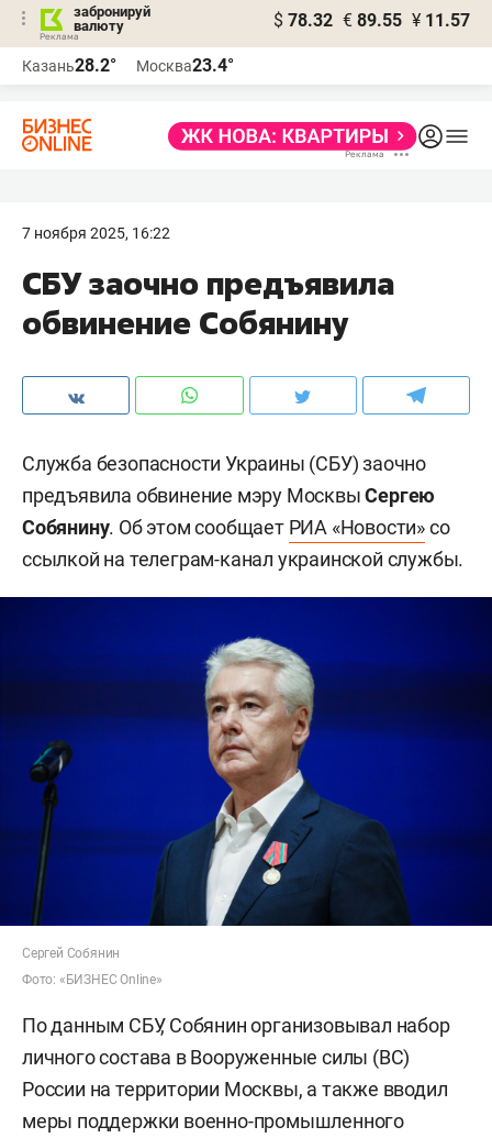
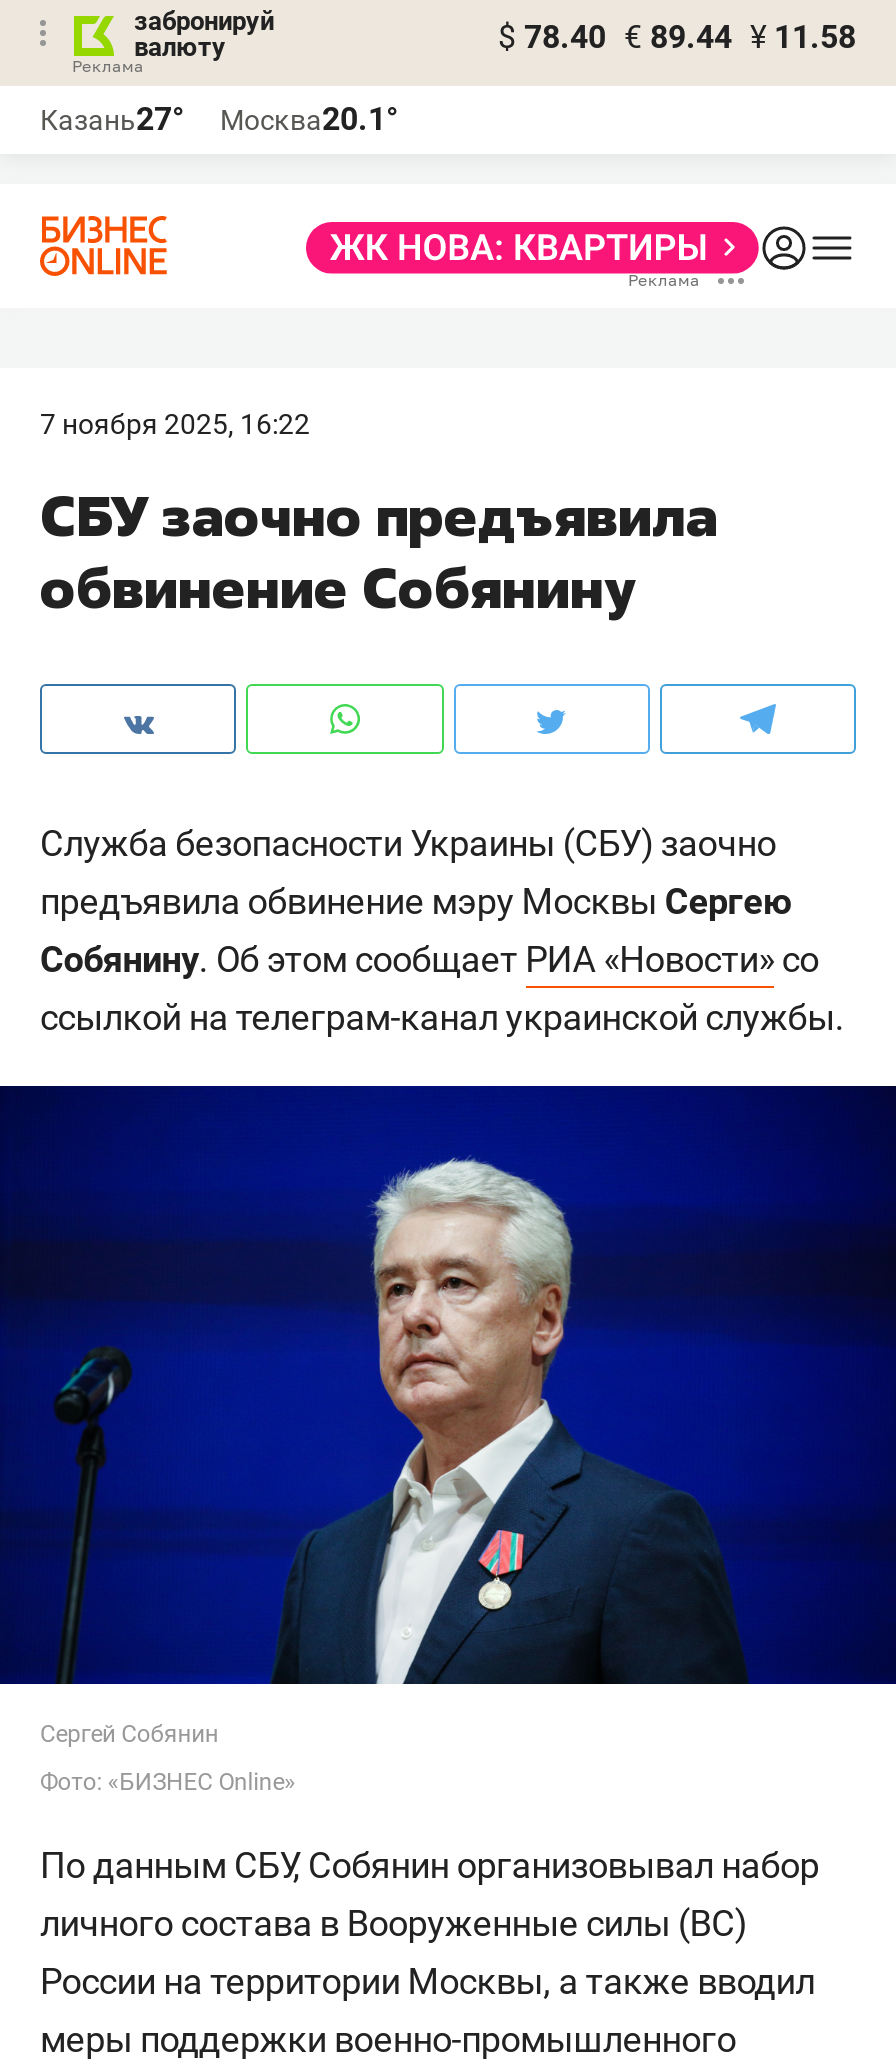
- $ 78.32 € 89.55 ¥ 11.57
+ $ 78.40 € 89.44 ¥ 11.58

- Казань28.2°
+ Казань27°

- Москва23.4°
+ Москва20.1°
